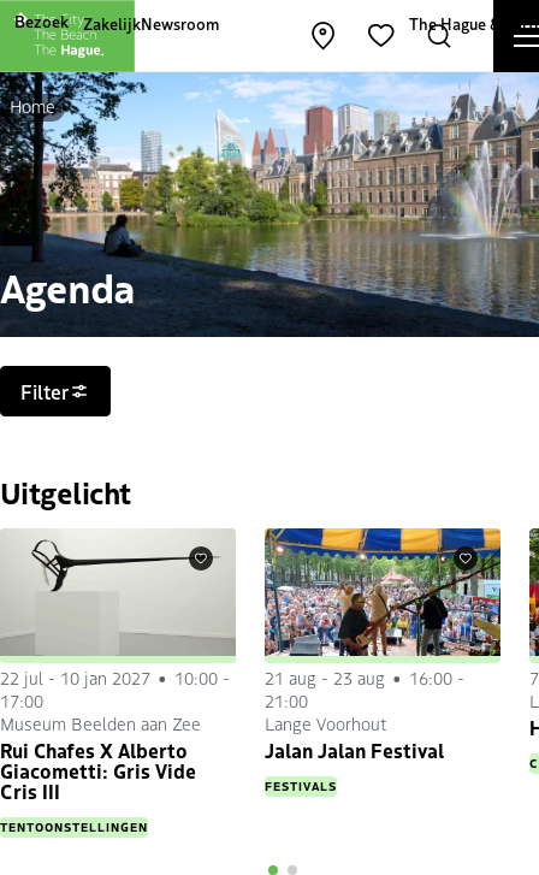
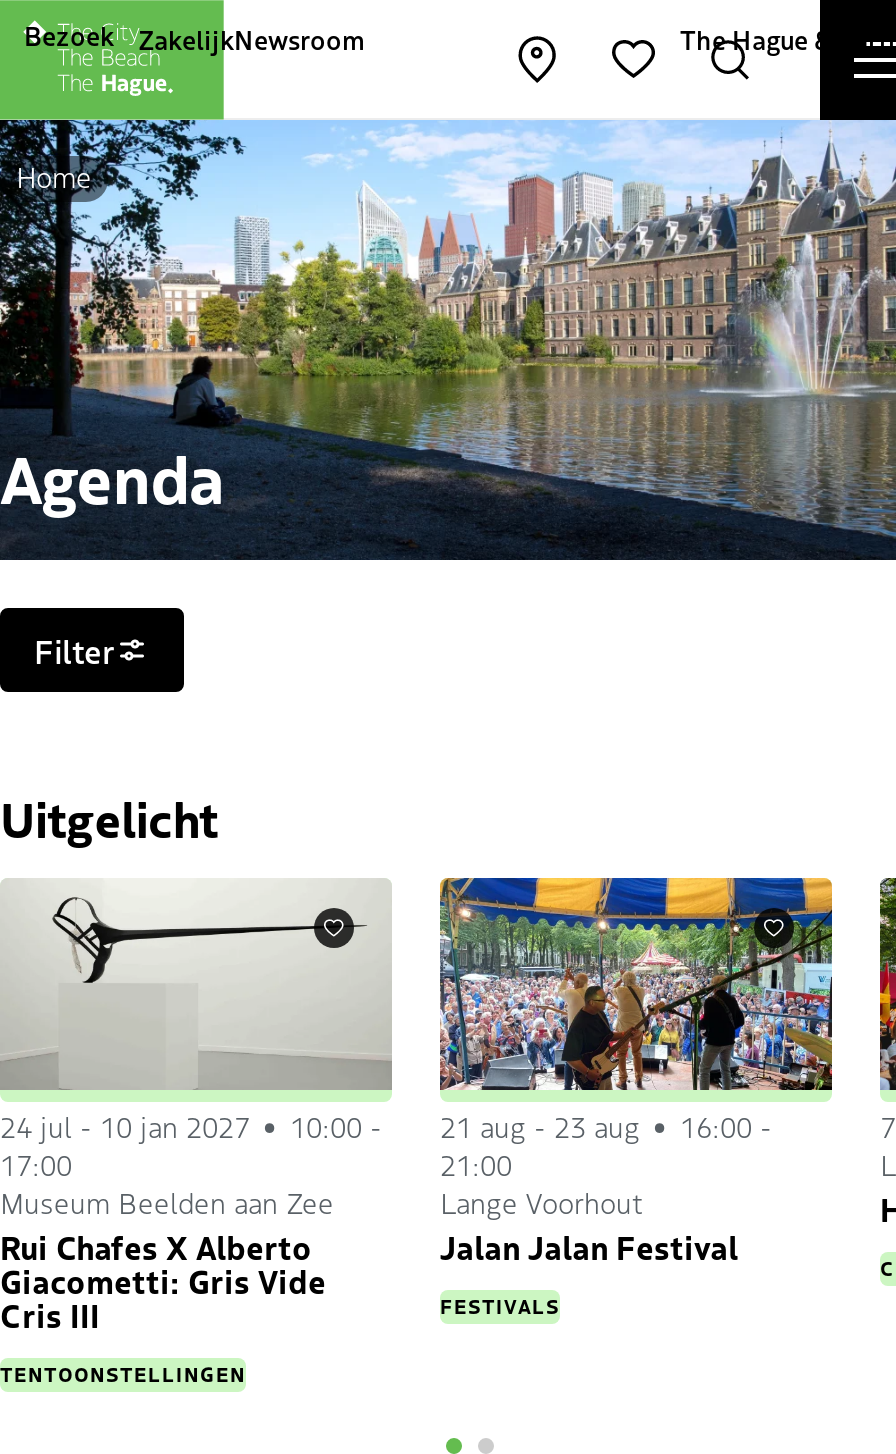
- 22 jul - 10 jan 2027 10:00 - 21 aug - 23 aug 16:00 -
+ 24 jul - 10 jan 2027 10:00 - 21 aug - 23 aug 16:00 -
